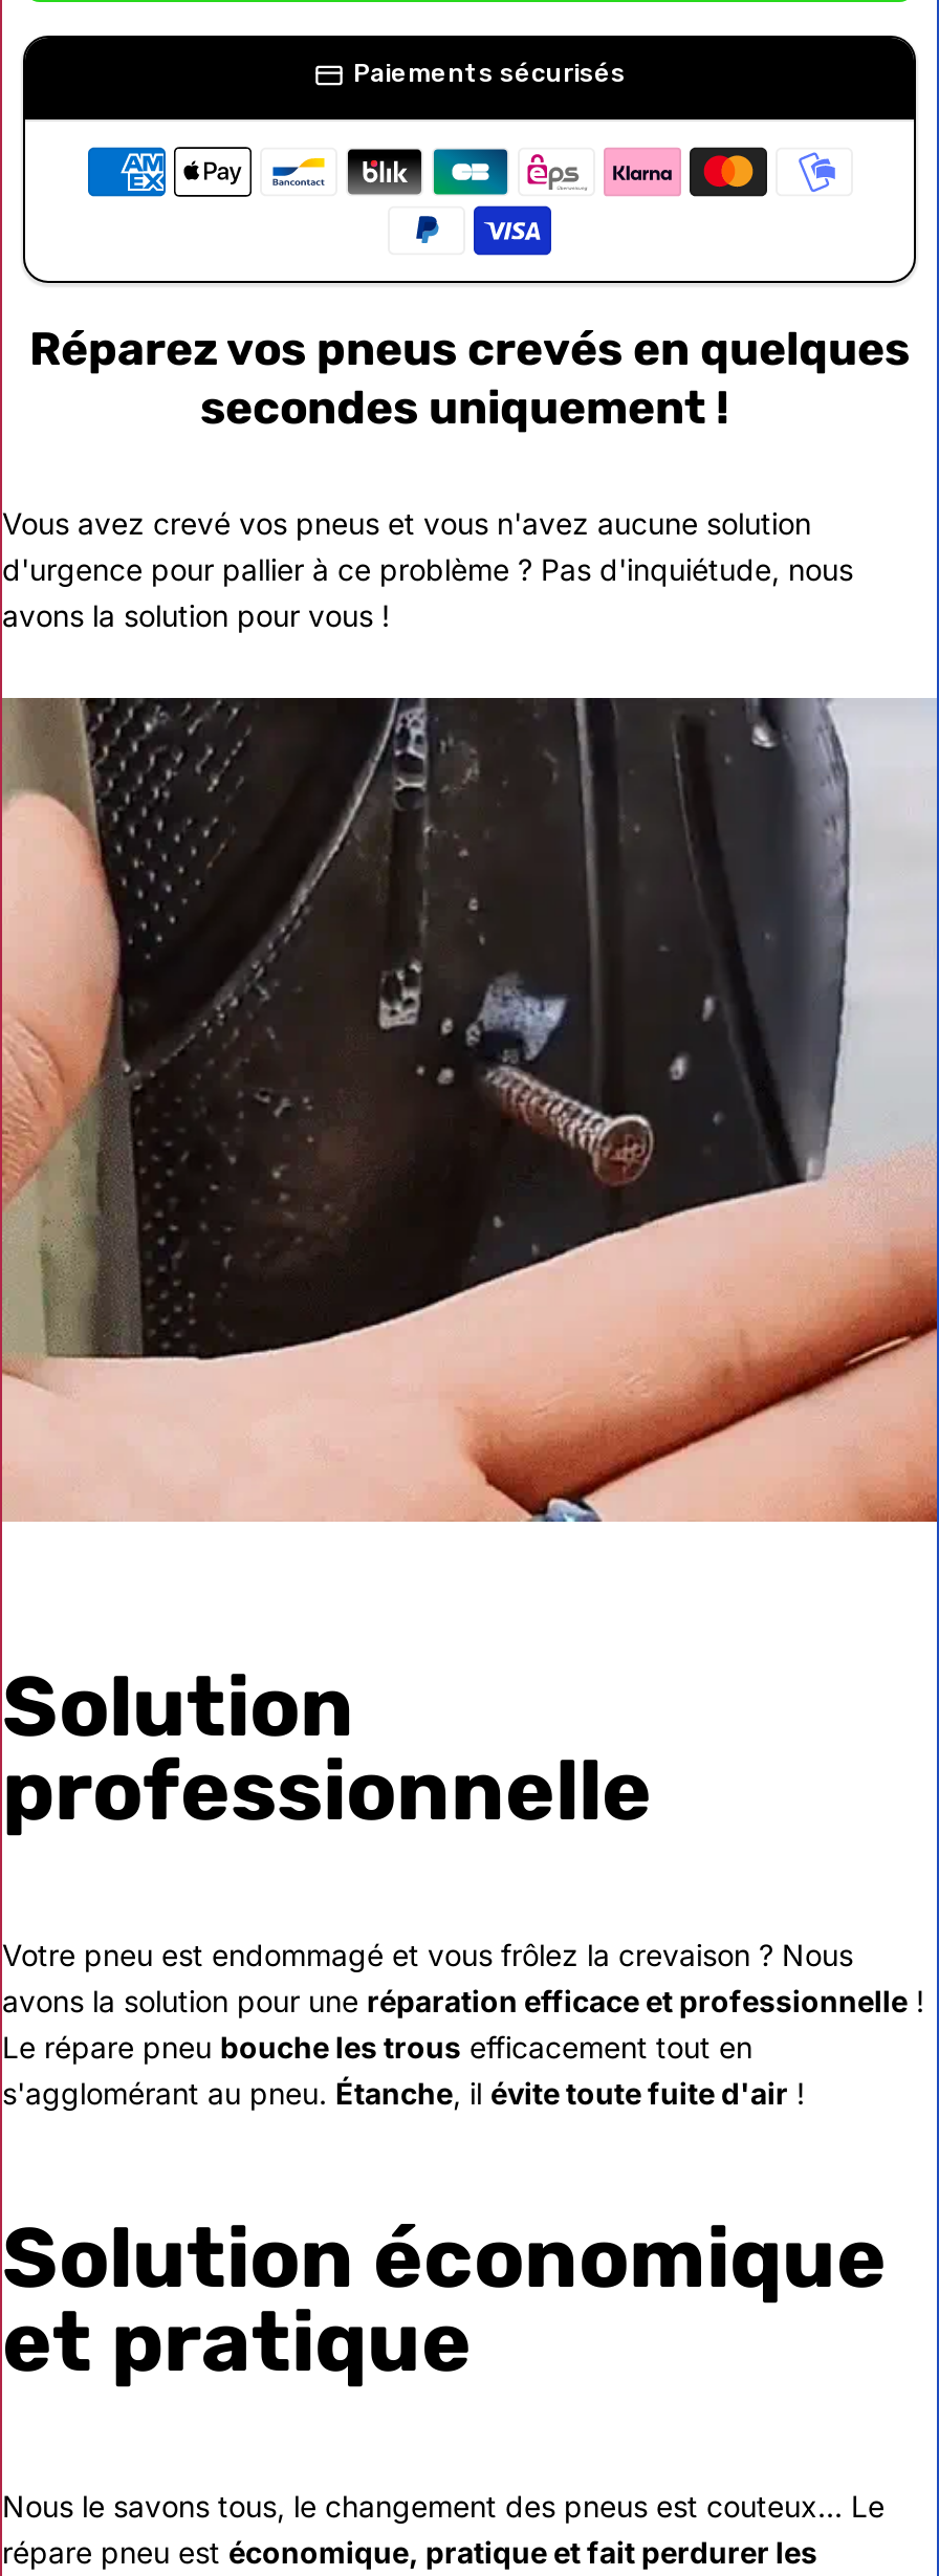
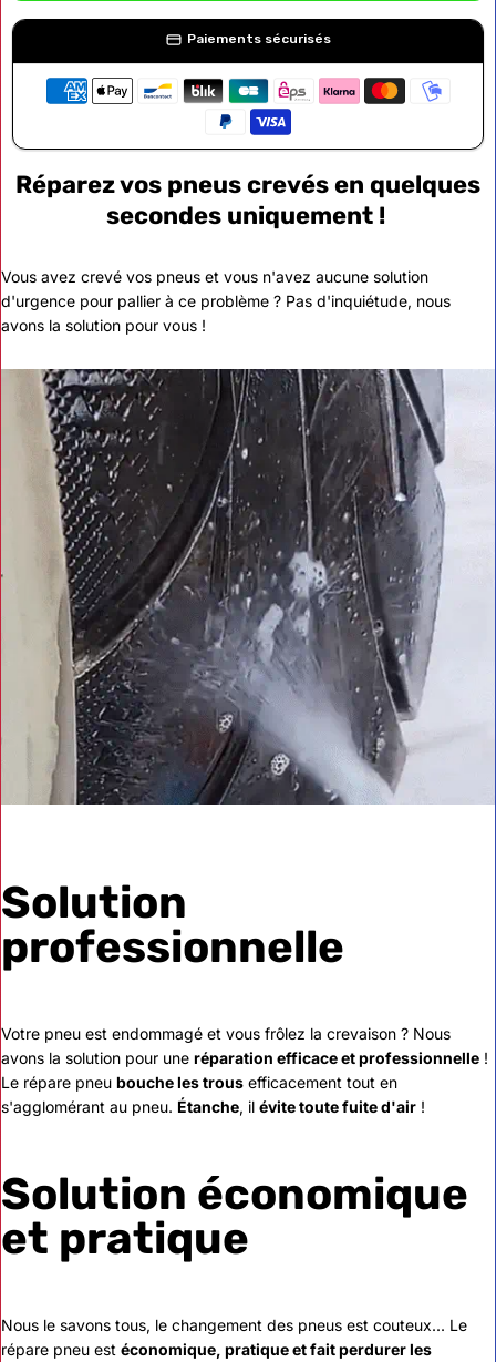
- [image]
+ [image]
